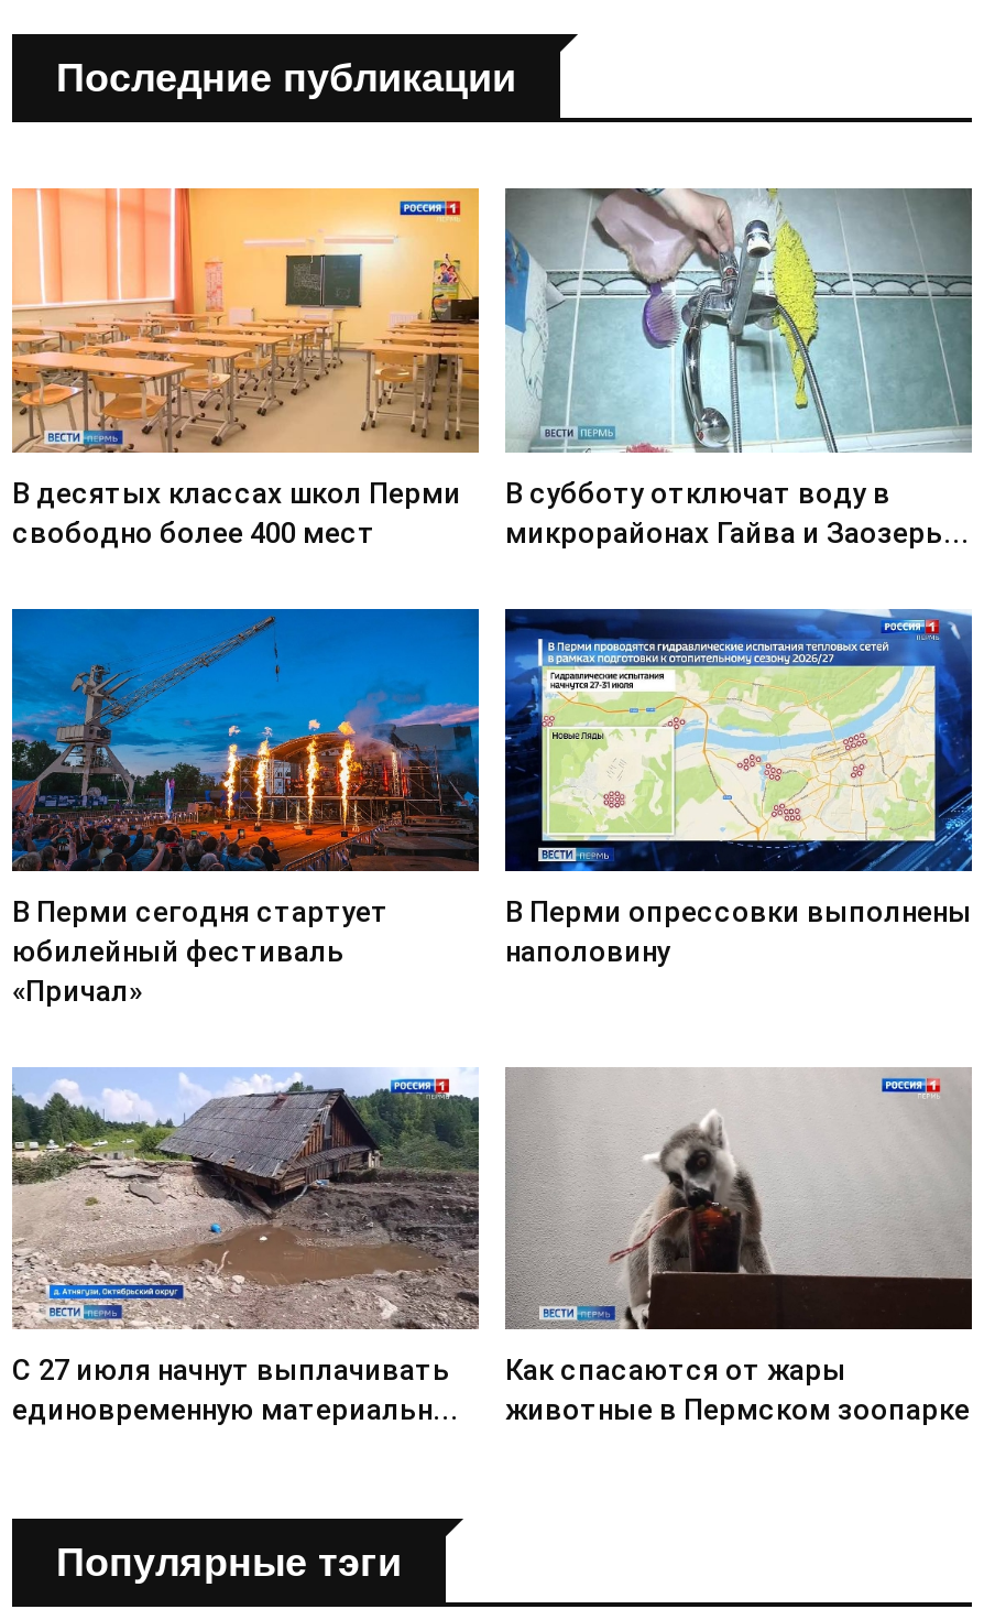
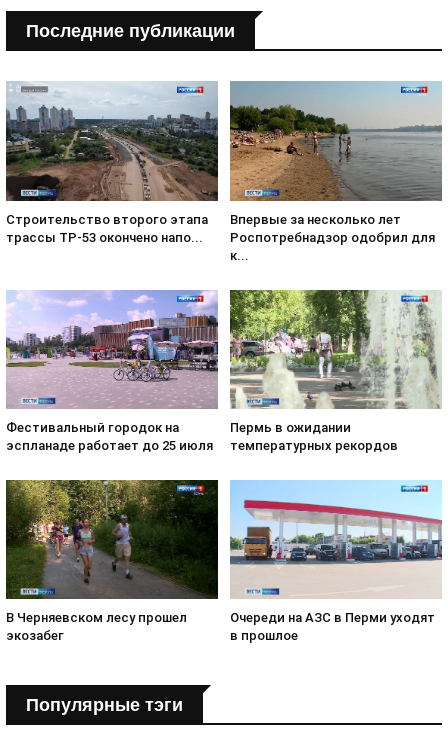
- [image]
- В десятых классах школ Перми
- свободно более 400 мест
+ [image]
+ Строительство второго этапа
+ трассы ТР-53 окончено напо...

- [image]
- В субботу отключат воду в
- микрорайонах Гайва и Заозерь...
+ [image]
+ Впервые за несколько лет
+ Роспотребнадзор одобрил для
+ к...

- [image]
- В Перми сегодня стартует
- юбилейный фестиваль
- «Причал»
+ [image]
+ Фестивальный городок на
+ эспланаде работает до 25 июля

- [image]
- В Перми опрессовки выполнены
- наполовину
+ [image]
+ Пермь в ожидании
+ температурных рекордов

- [image]
- С 27 июля начнут выплачивать
- единовременную материальн...
+ [image]
+ В Черняевском лесу прошел
+ экозабег

- [image]
- Как спасаются от жары
- животные в Пермском зоопарке
+ [image]
+ Очереди на АЗС в Перми уходят
+ в прошлое
